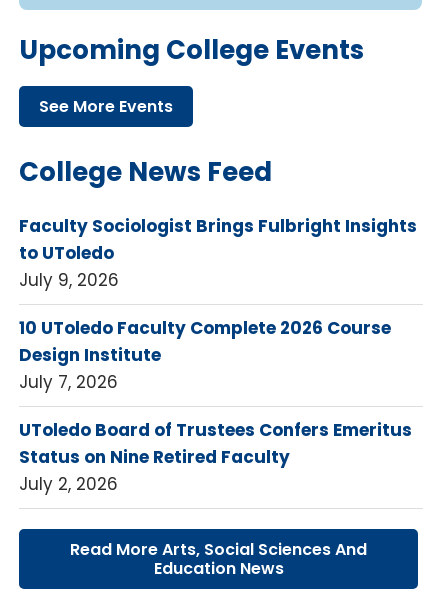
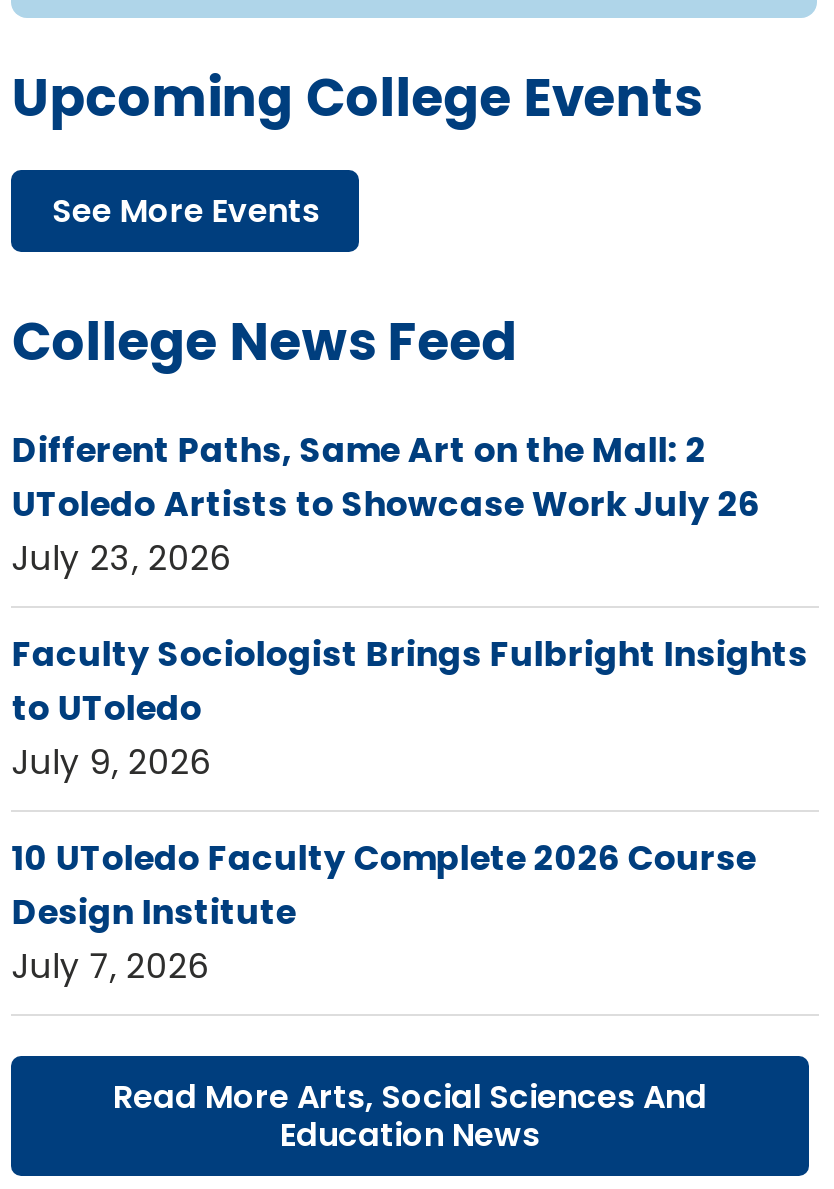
+ Different Paths, Same Art on the Mall: 2
+ UToledo Artists to Showcase Work July 26
+ July 23, 2026

moved down: Faculty Sociologist Brings Fulbright Insights | to UToledo | July 9, 2026 | 10 UToledo Faculty Complete 2026 Course | Design Institute | July 7, 2026

- UToledo Board of Trustees Confers Emeritus
- Status on Nine Retired Faculty
- July 2, 2026
